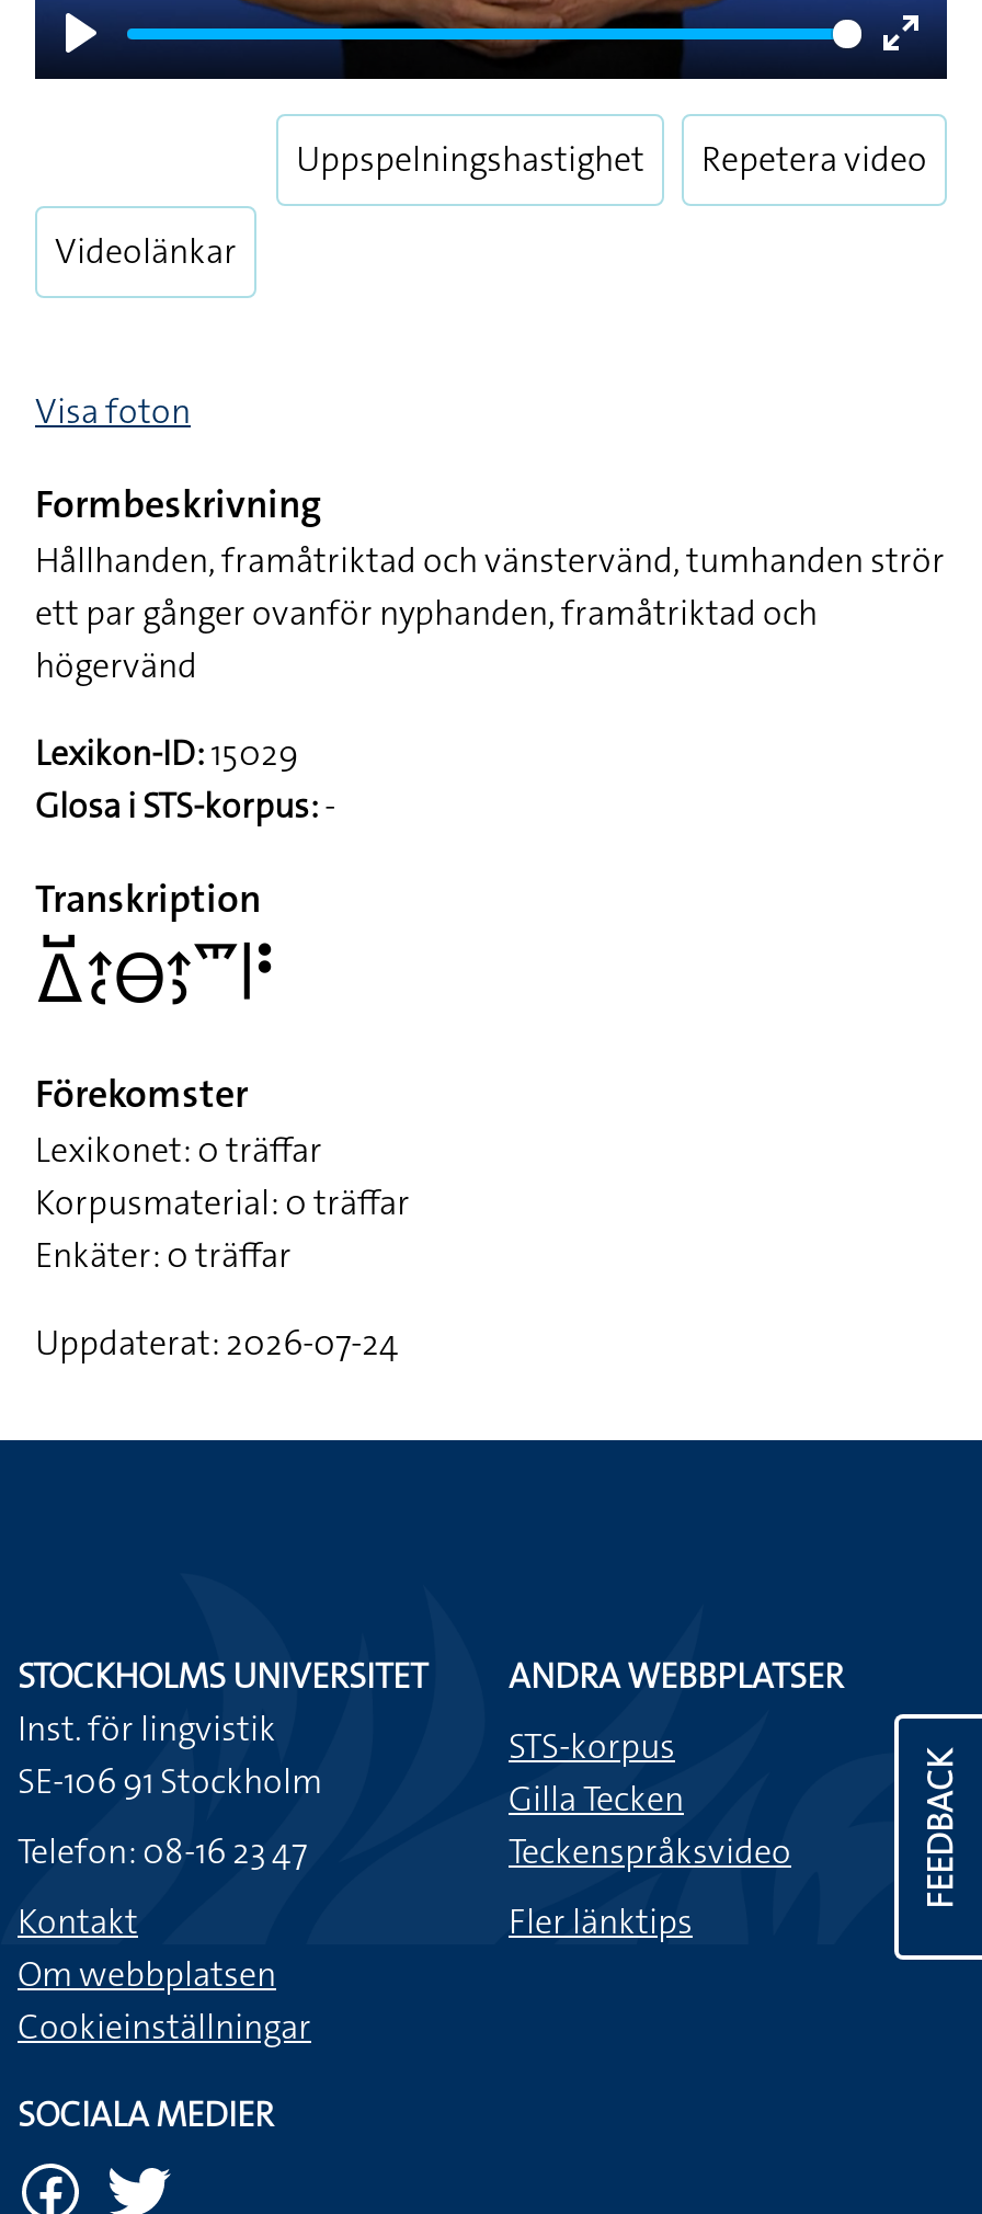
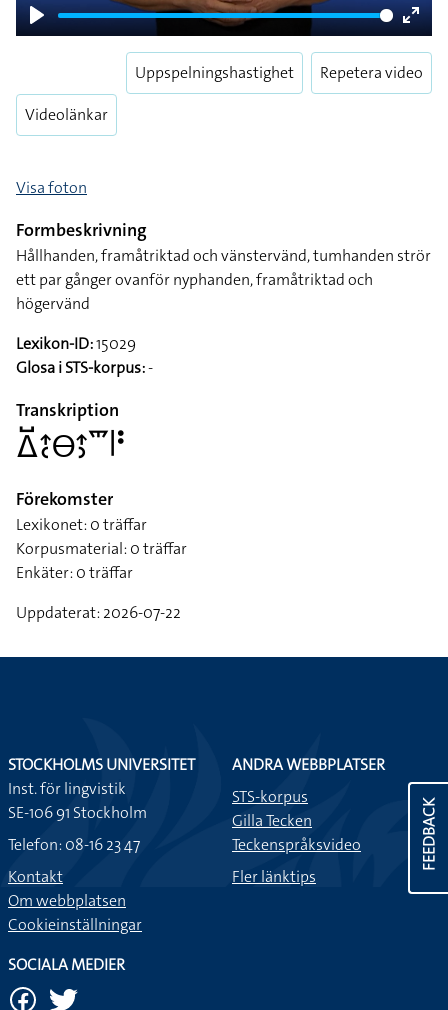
- Uppdaterat: 2026-07-24
+ Uppdaterat: 2026-07-22
